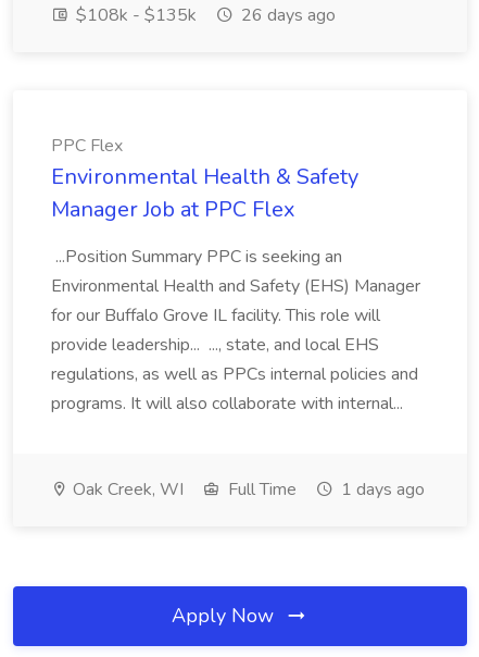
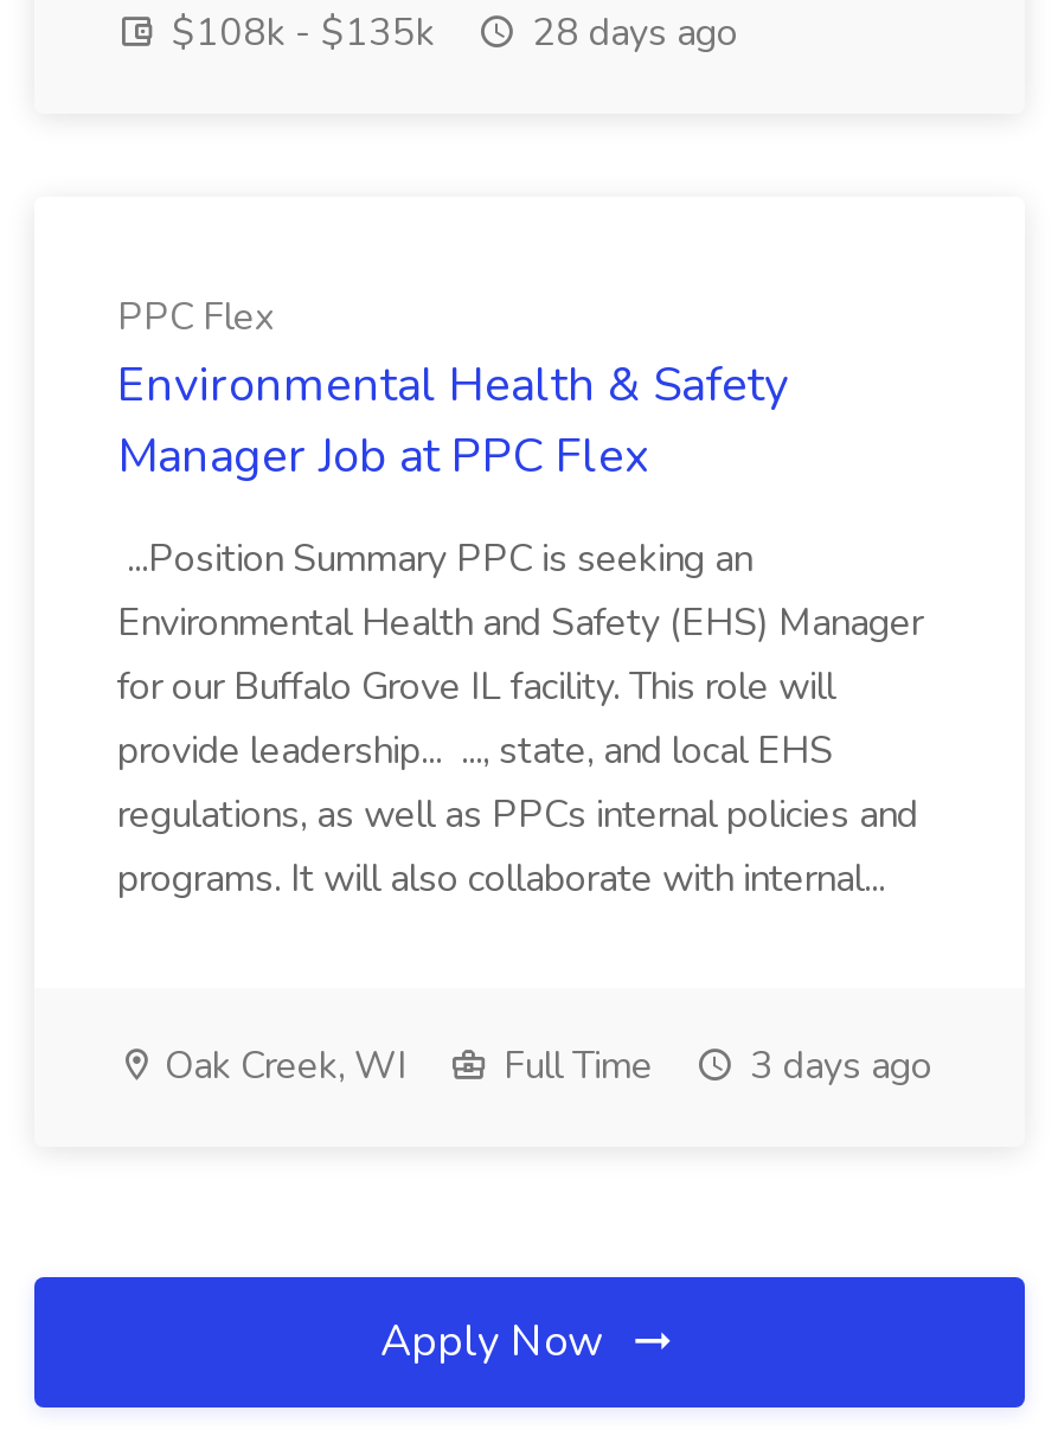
- $108k - $135k 26 days ago
+ $108k - $135k 28 days ago

- Oak Creek, WI Full Time 1 days ago
+ Oak Creek, WI Full Time 3 days ago
